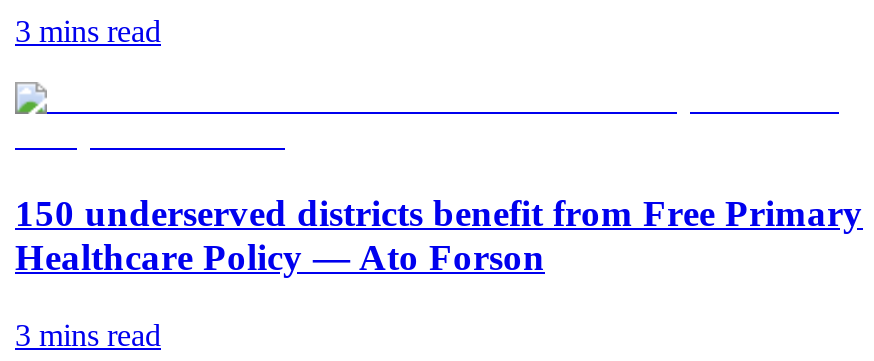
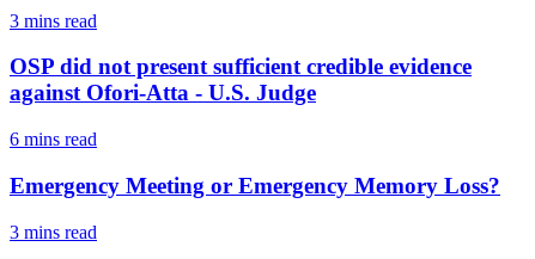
- 150 underserved districts benefit from Free Primary
- Healthcare Policy — Ato Forson
+ OSP did not present sufficient credible evidence
+ against Ofori-Atta - U.S. Judge
+ 6 mins read
+ Emergency Meeting or Emergency Memory Loss?
